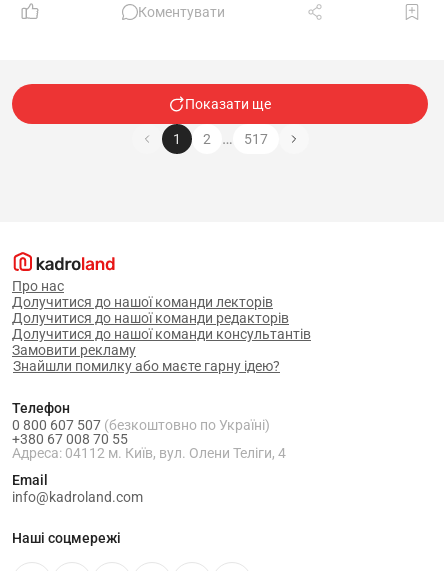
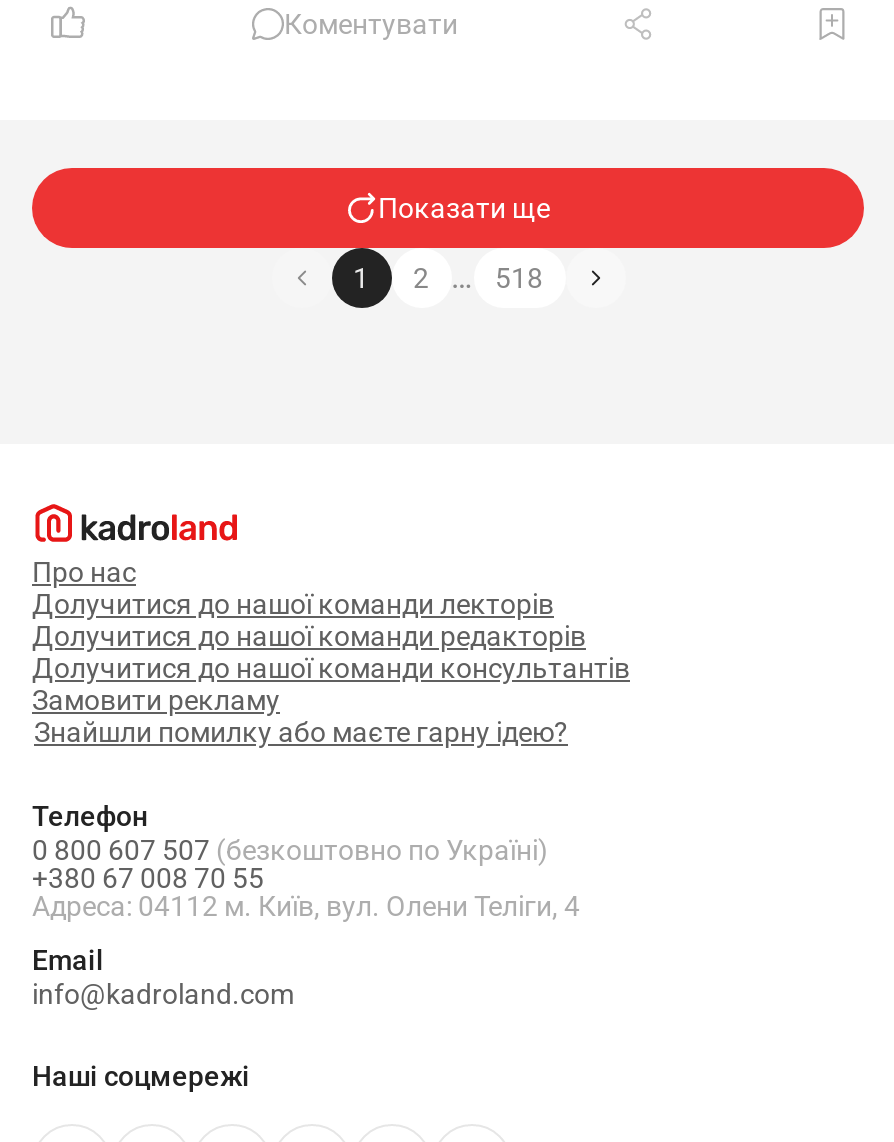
- 517
+ 518
